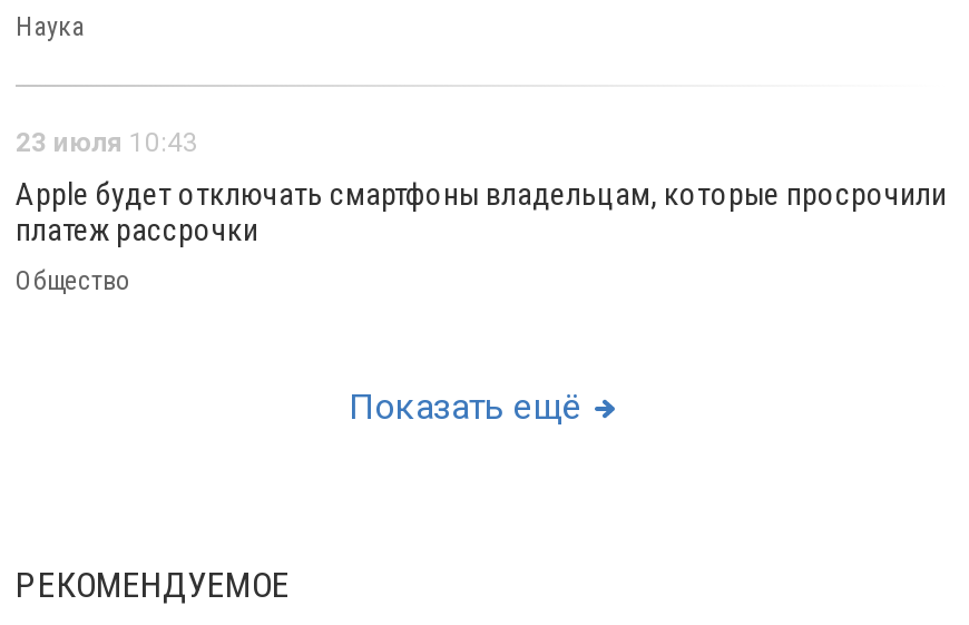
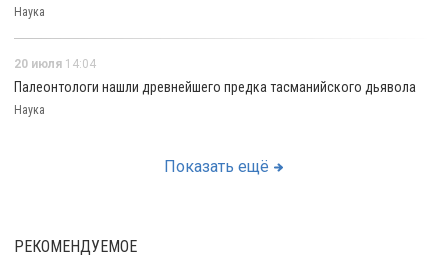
- 23 июля 10:43
+ 20 июля 14:04

- Apple будет отключать смартфоны владельцам, которые просрочили
- платеж рассрочки
+ Палеонтологи нашли древнейшего предка тасманийского дьявола

- Общество
+ Наука
